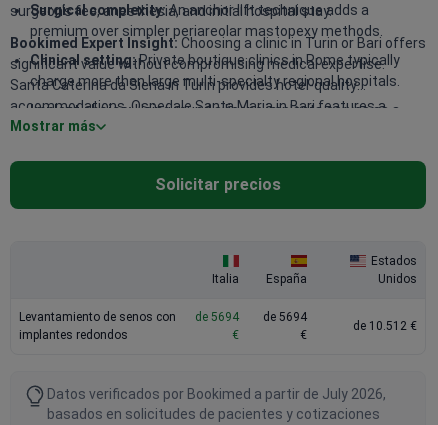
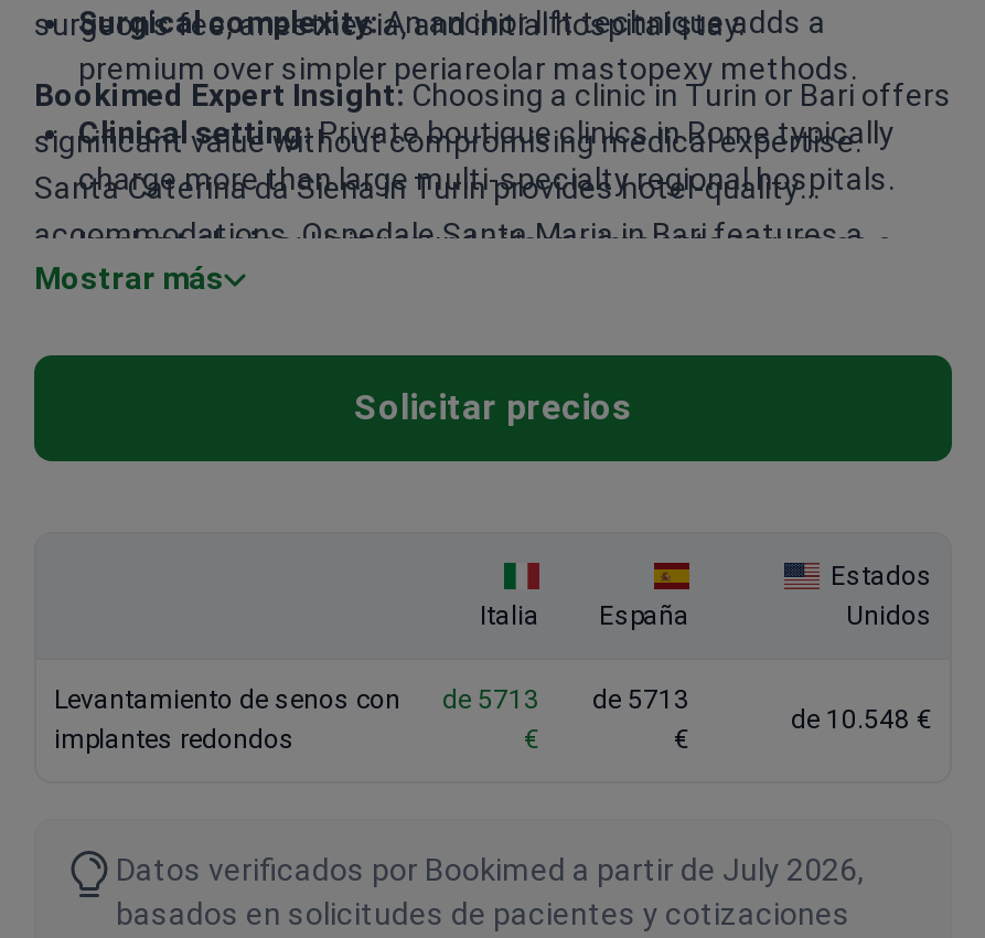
- de 5694
+ de 5713

- de 5694
+ de 5713

- de 10.512 €
+ de 10.548 €
